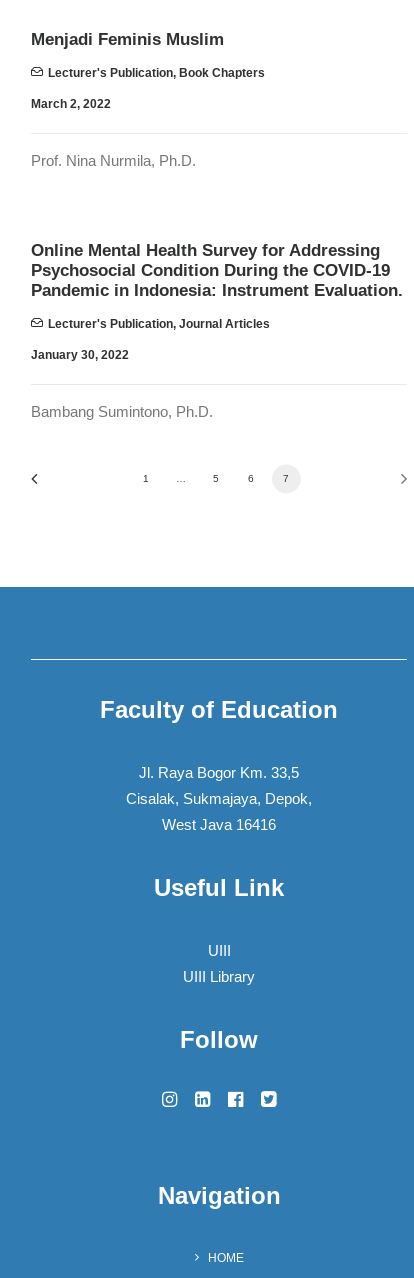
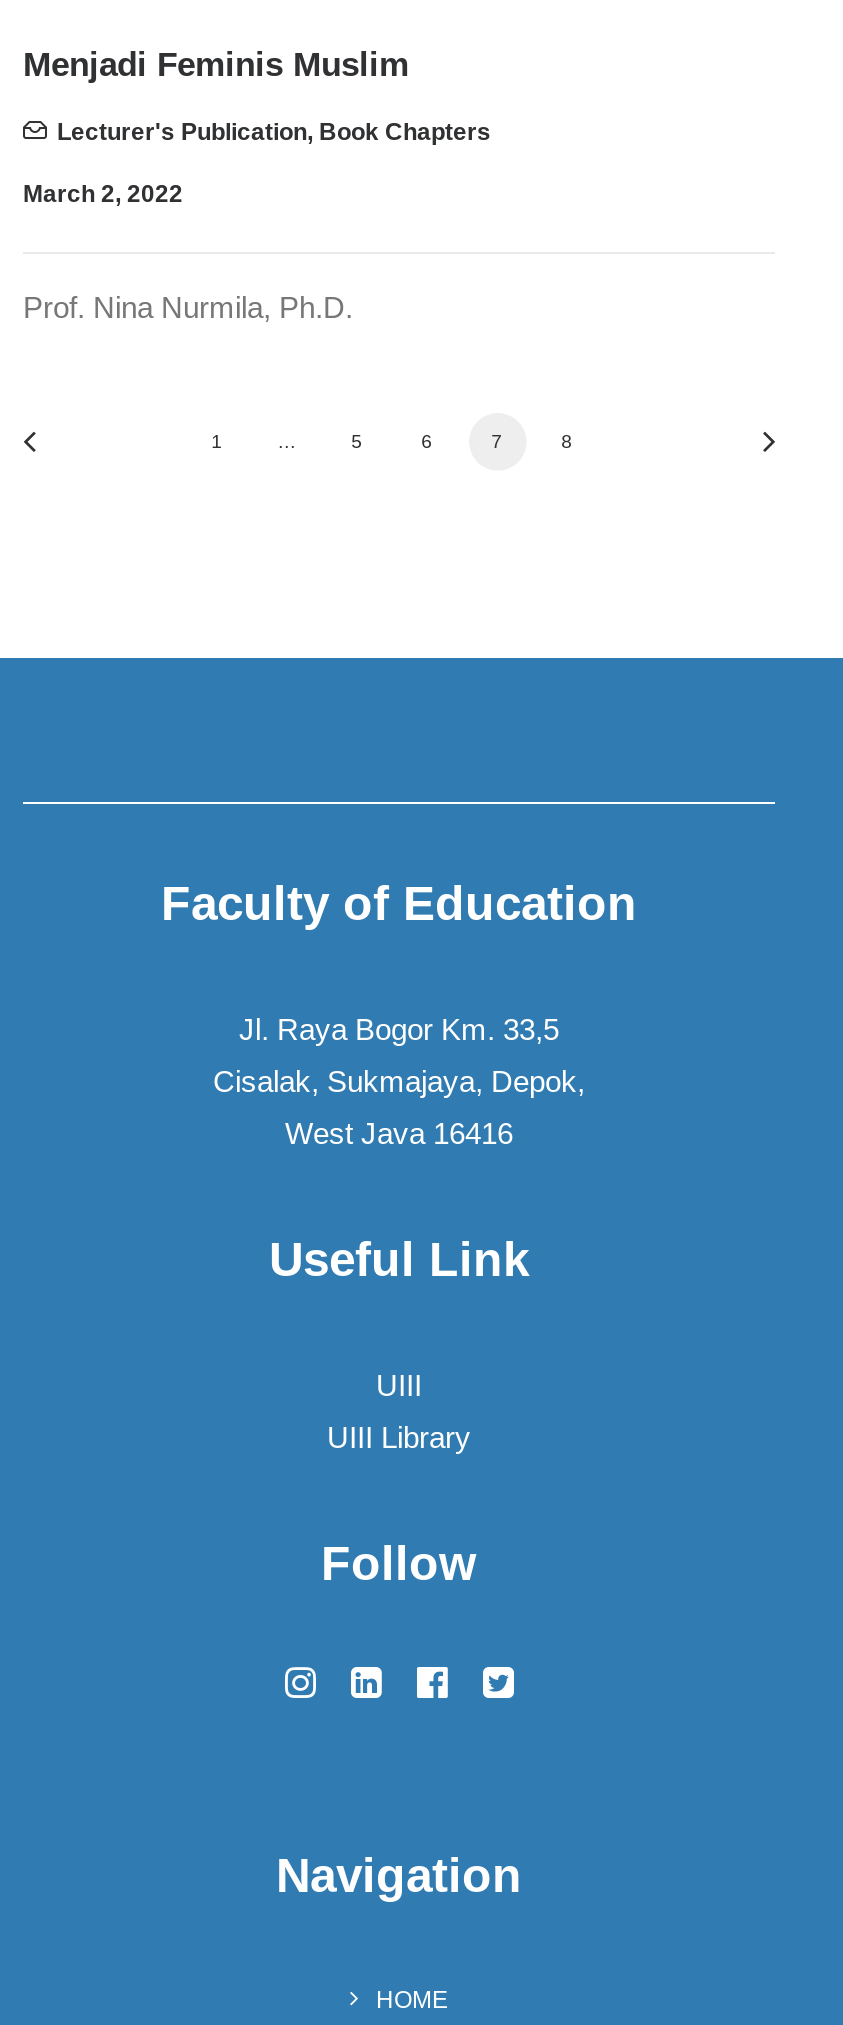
- Online Mental Health Survey for Addressing
- Psychosocial Condition During the COVID-19
- Pandemic in Indonesia: Instrument Evaluation.
- Lecturer's Publication, Journal Articles
- January 30, 2022
- Bambang Sumintono, Ph.D.

+ 8
